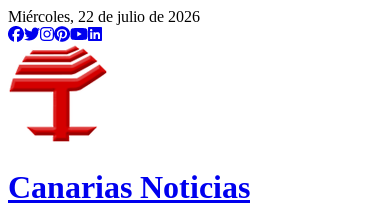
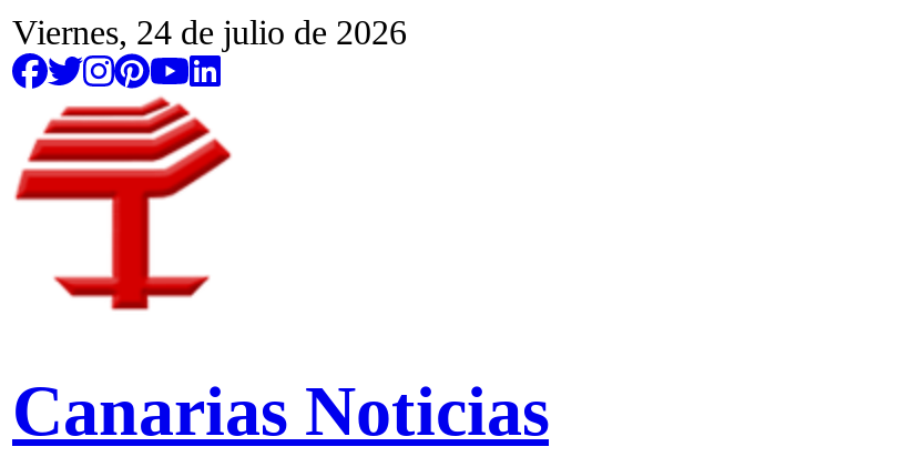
- Miércoles, 22 de julio de 2026
+ Viernes, 24 de julio de 2026
